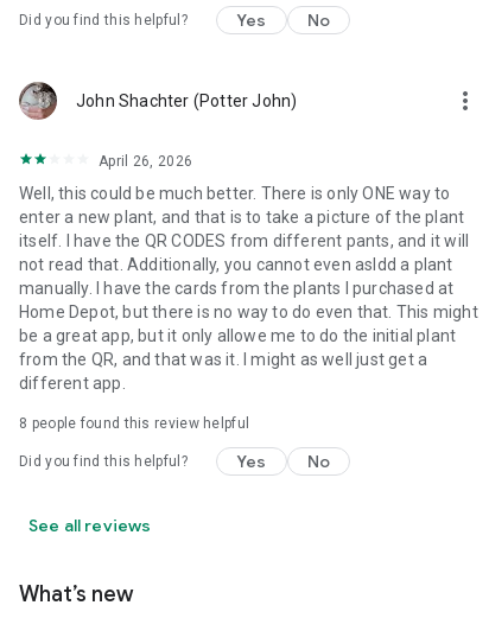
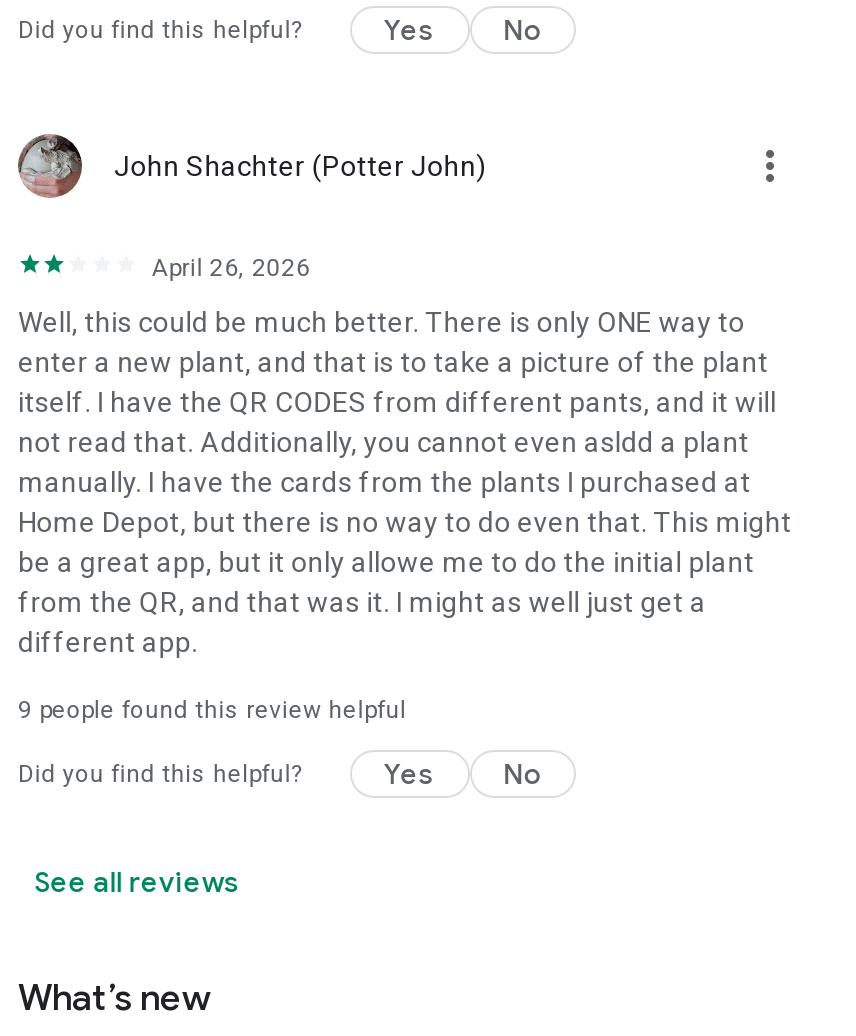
- 8 people found this review helpful
+ 9 people found this review helpful
